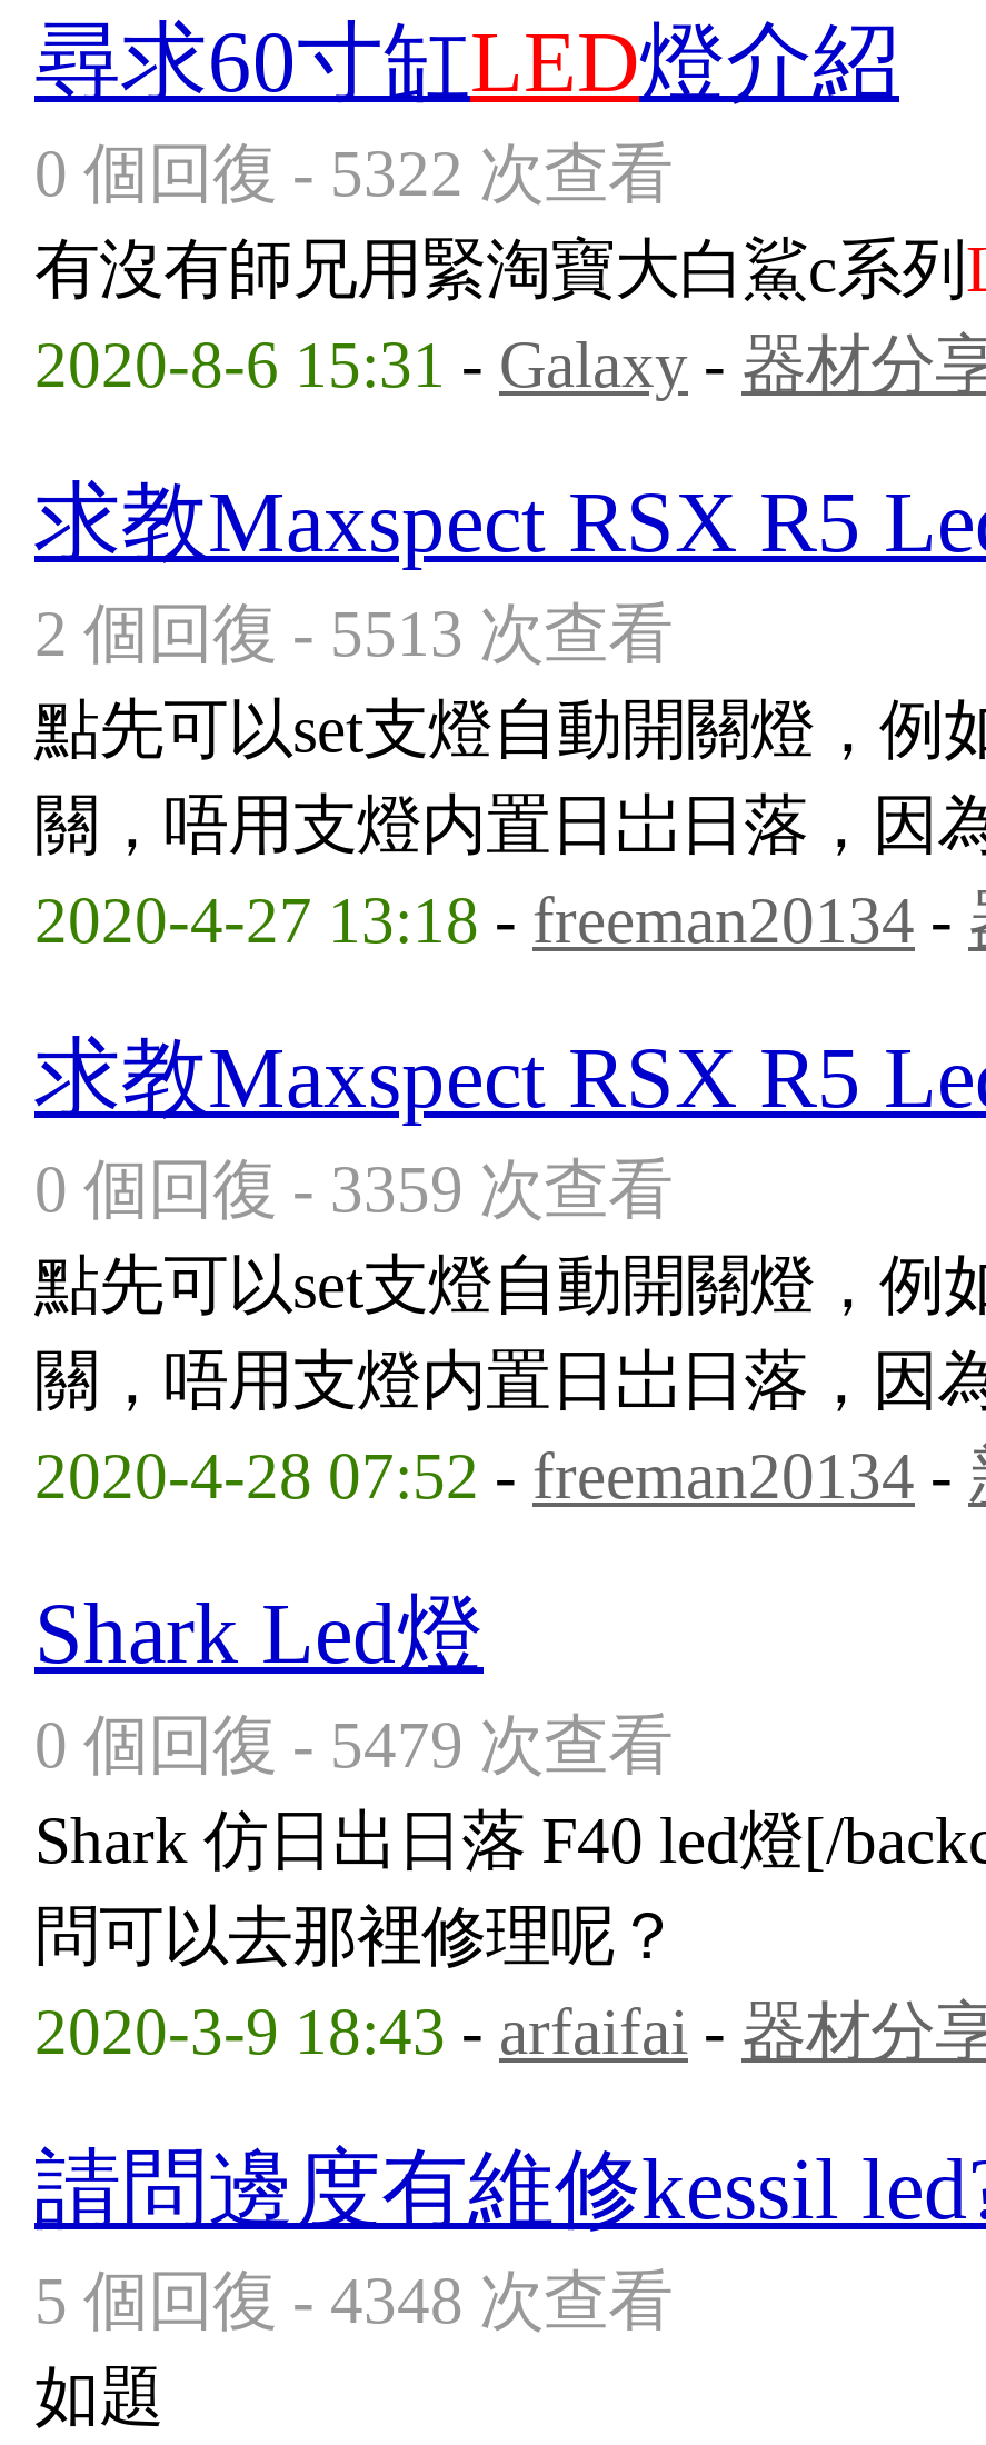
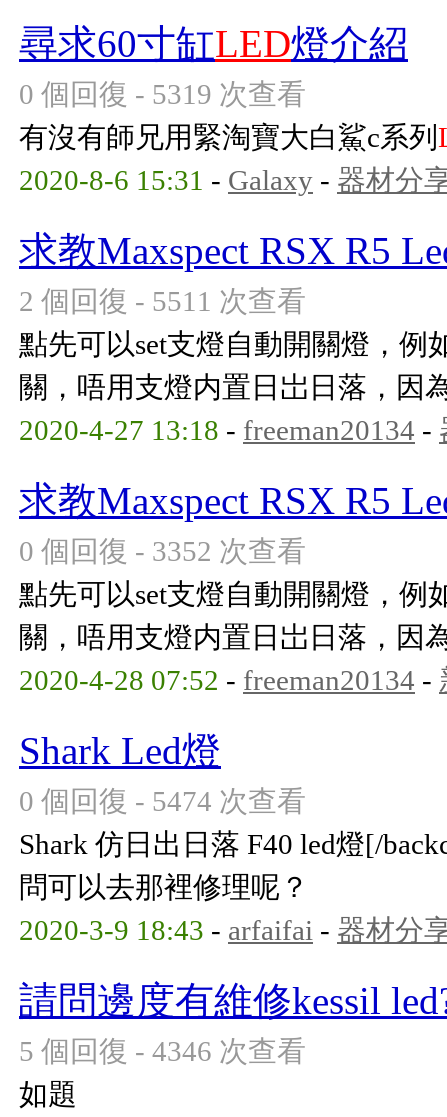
- 0 個回復 - 5322 次查看
+ 0 個回復 - 5319 次查看

- 2 個回復 - 5513 次查看
+ 2 個回復 - 5511 次查看

- 0 個回復 - 3359 次查看
+ 0 個回復 - 3352 次查看

- 0 個回復 - 5479 次查看
+ 0 個回復 - 5474 次查看

- 5 個回復 - 4348 次查看
+ 5 個回復 - 4346 次查看
